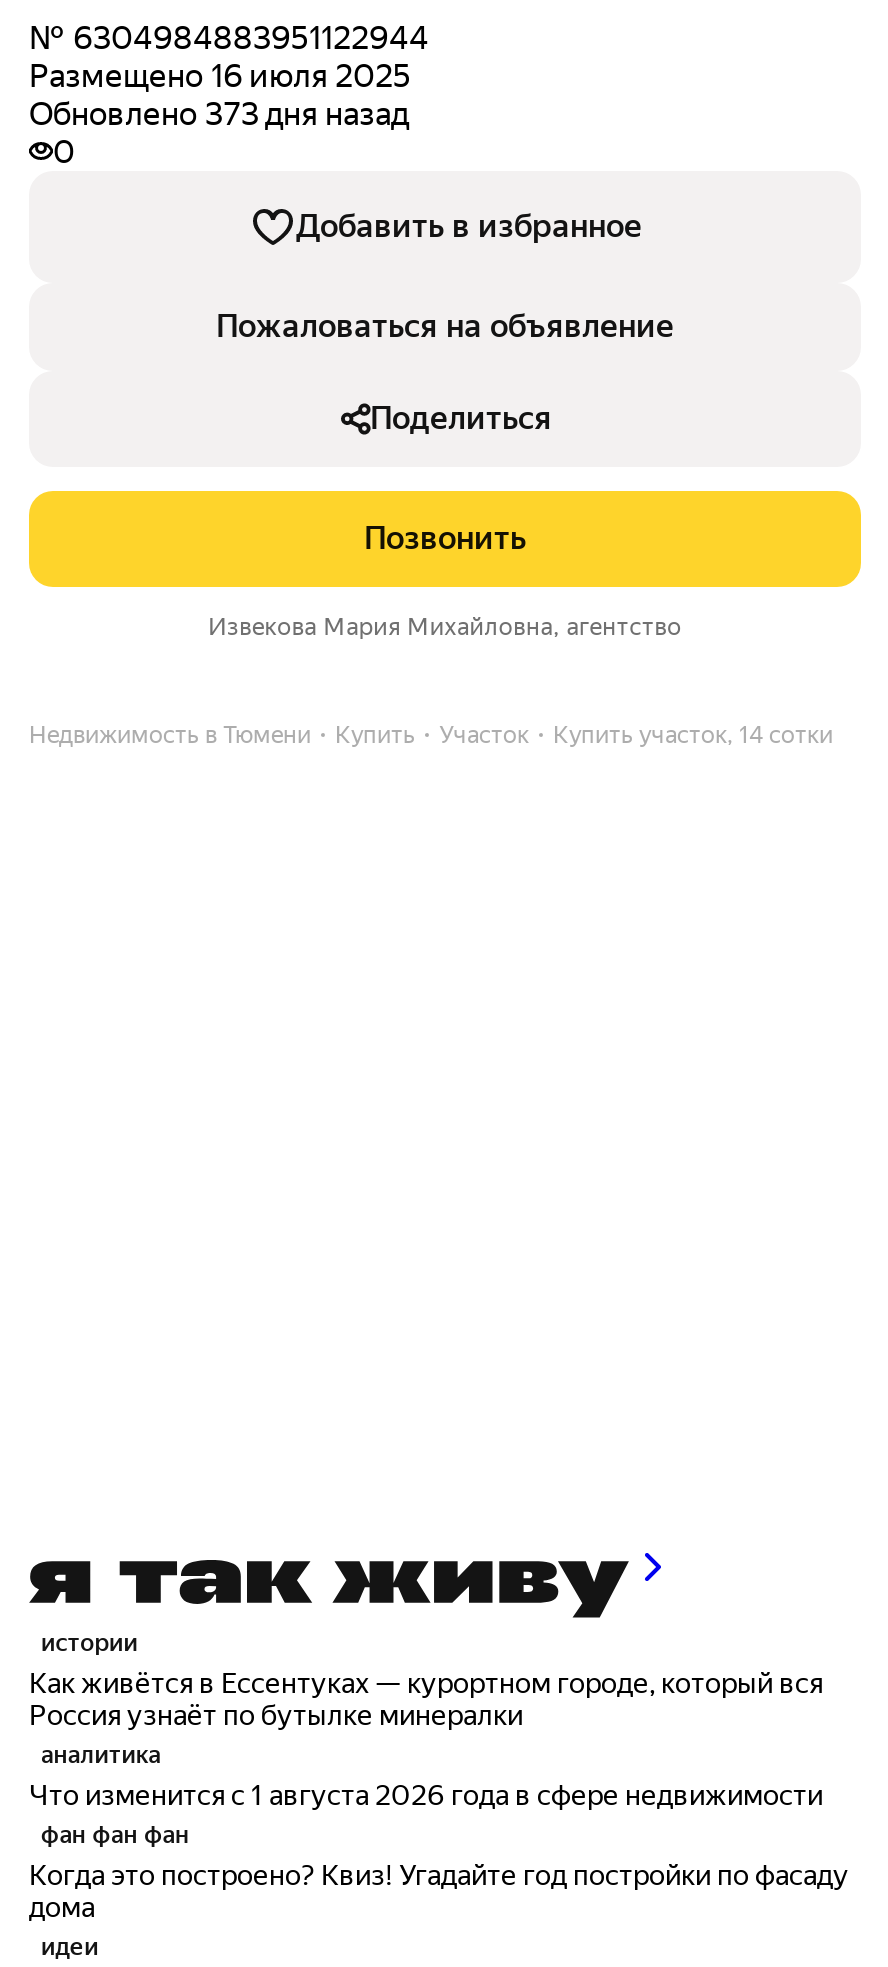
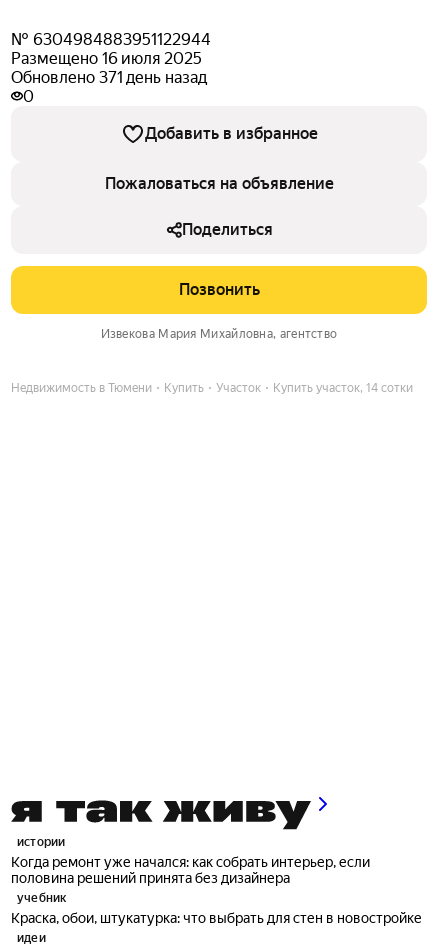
- Обновлено 373 дня назад
+ Обновлено 371 день назад

- Как живётся в Ессентуках — курортном городе, который вся
- Россия узнаёт по бутылке минералки
- аналитика
- Что изменится с 1 августа 2026 года в сфере недвижимости
- фан фан фан
- Когда это построено? Квиз! Угадайте год постройки по фасаду
- дома
+ Когда ремонт уже начался: как собрать интерьер, если
+ половина решений принята без дизайнера
+ учебник
+ Краска, обои, штукатурка: что выбрать для стен в новостройке
